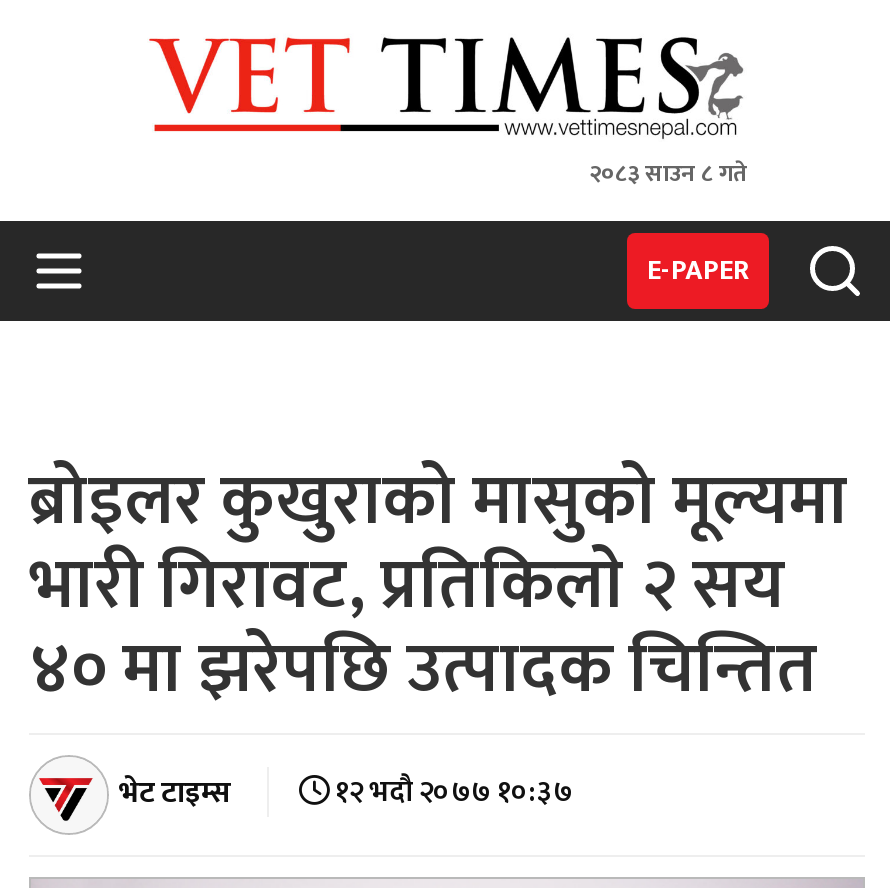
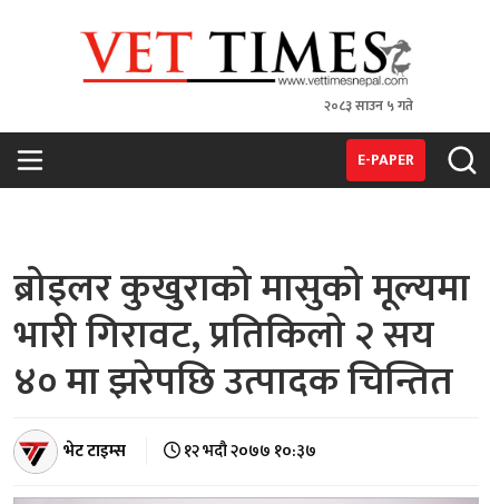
- २०८३ साउन ८ गते
+ २०८३ साउन ५ गते
